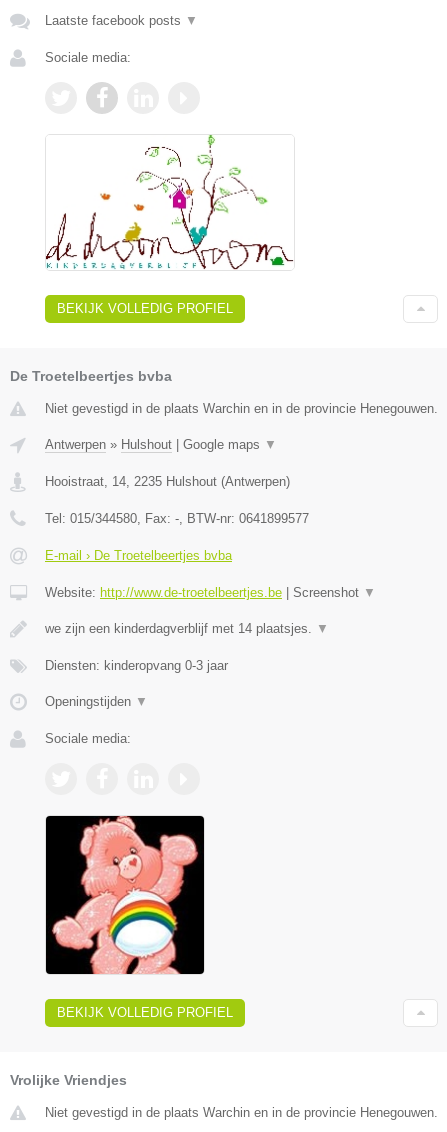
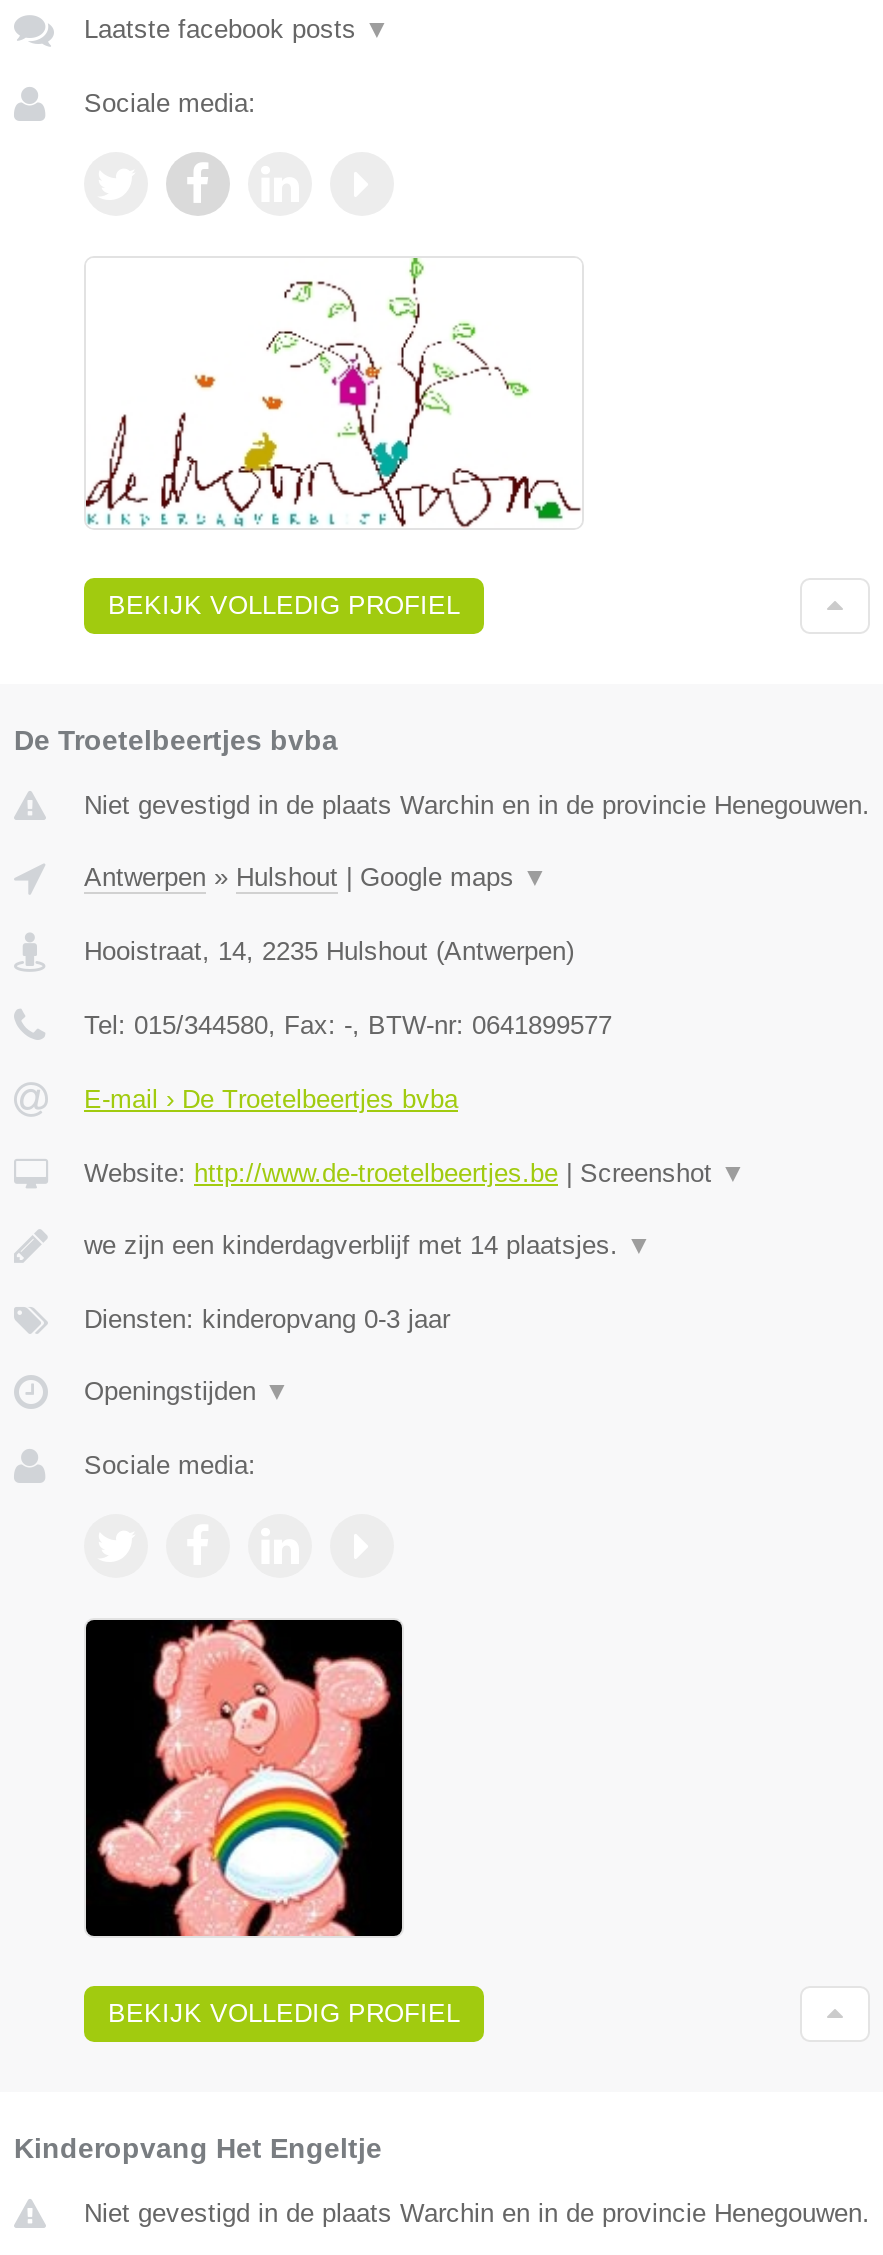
- Vrolijke Vriendjes
+ Kinderopvang Het Engeltje
